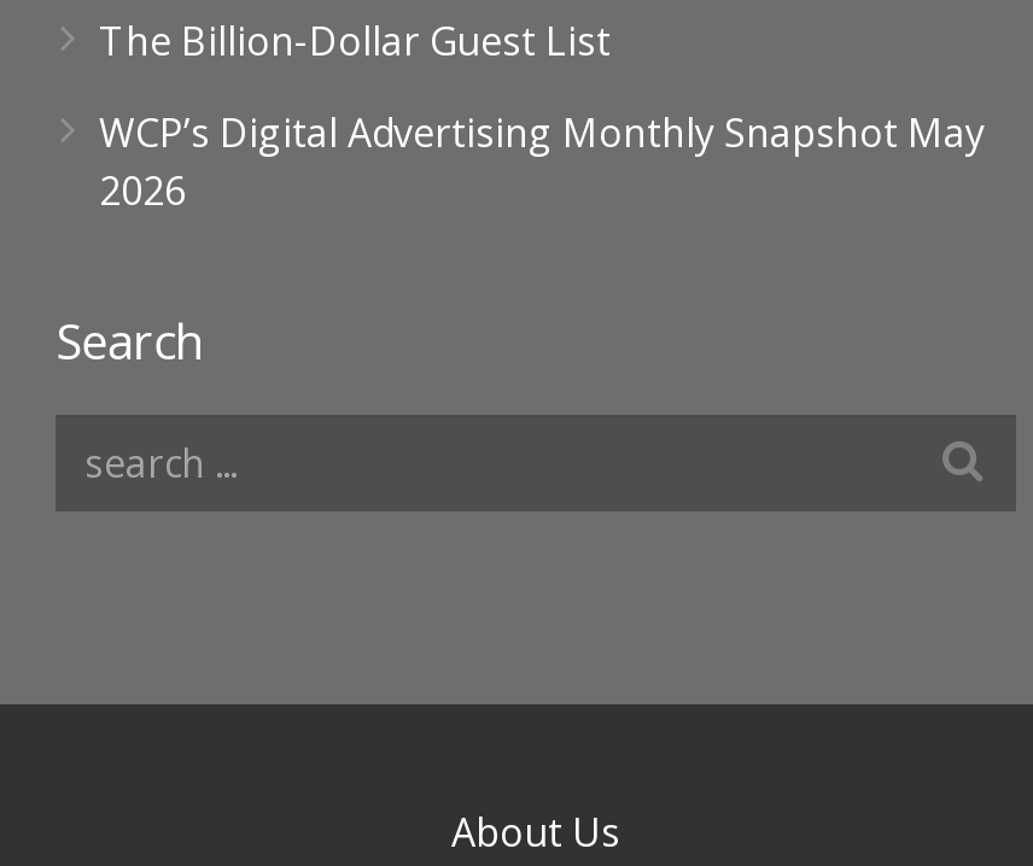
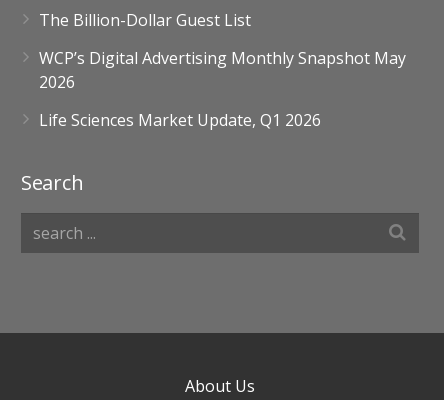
+ Life Sciences Market Update, Q1 2026
